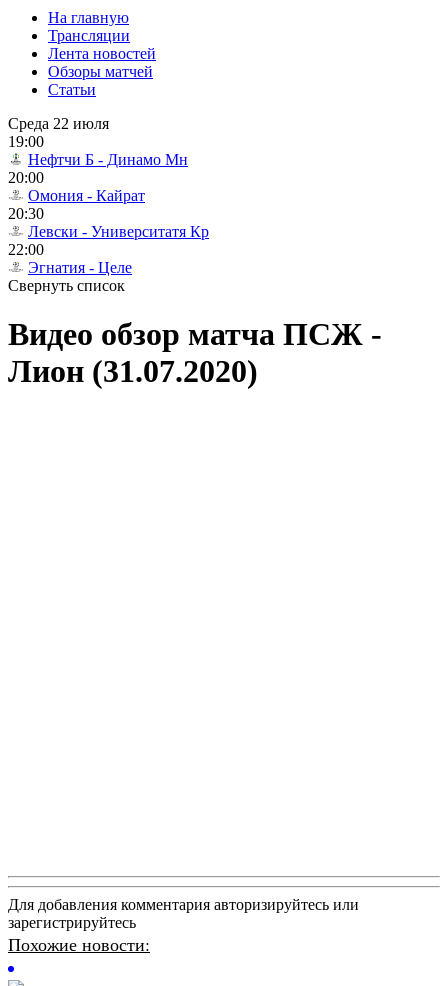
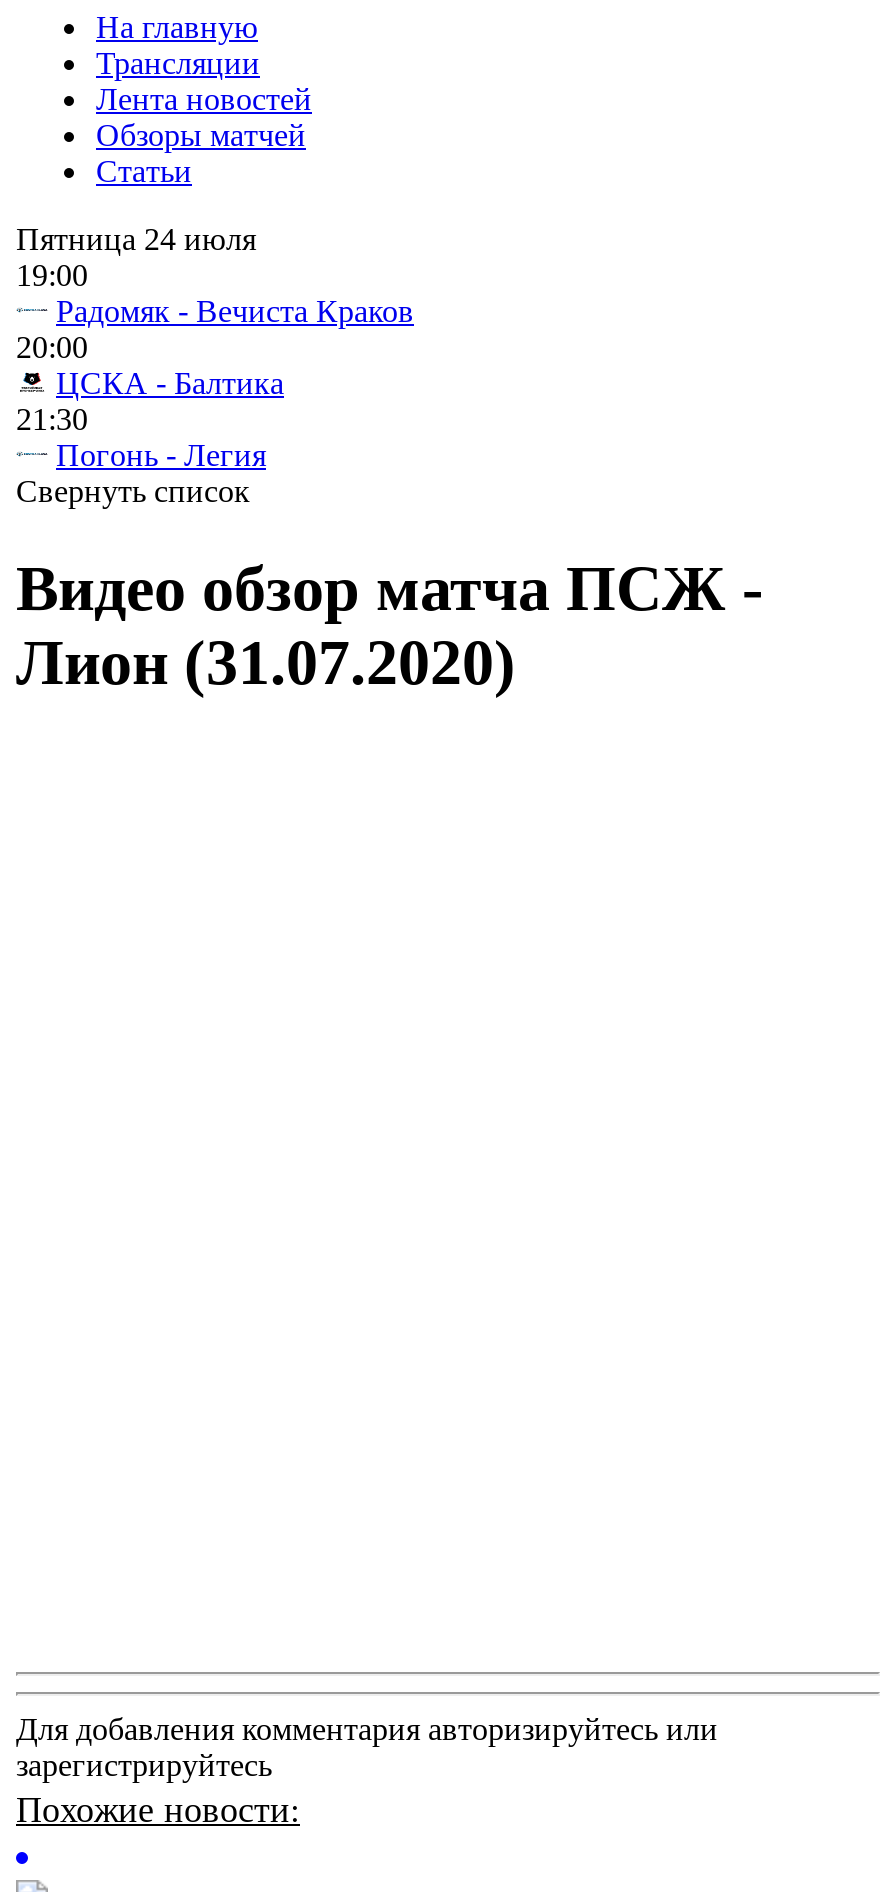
- Среда 22 июля
+ Пятница 24 июля

- Нефтчи Б - Динамо Мн
+ Радомяк - Вечиста Краков

- Омония - Кайрат
- 20:30
- Левски - Университатя Кр
- 22:00
- Эгнатия - Целе
+ ЦСКА - Балтика
+ 21:30
+ Погонь - Легия
